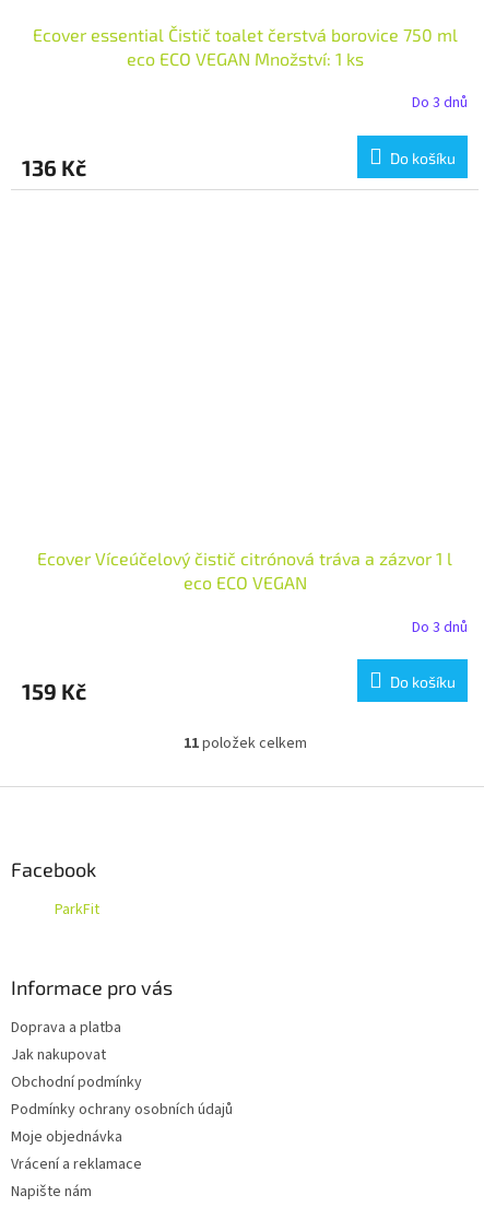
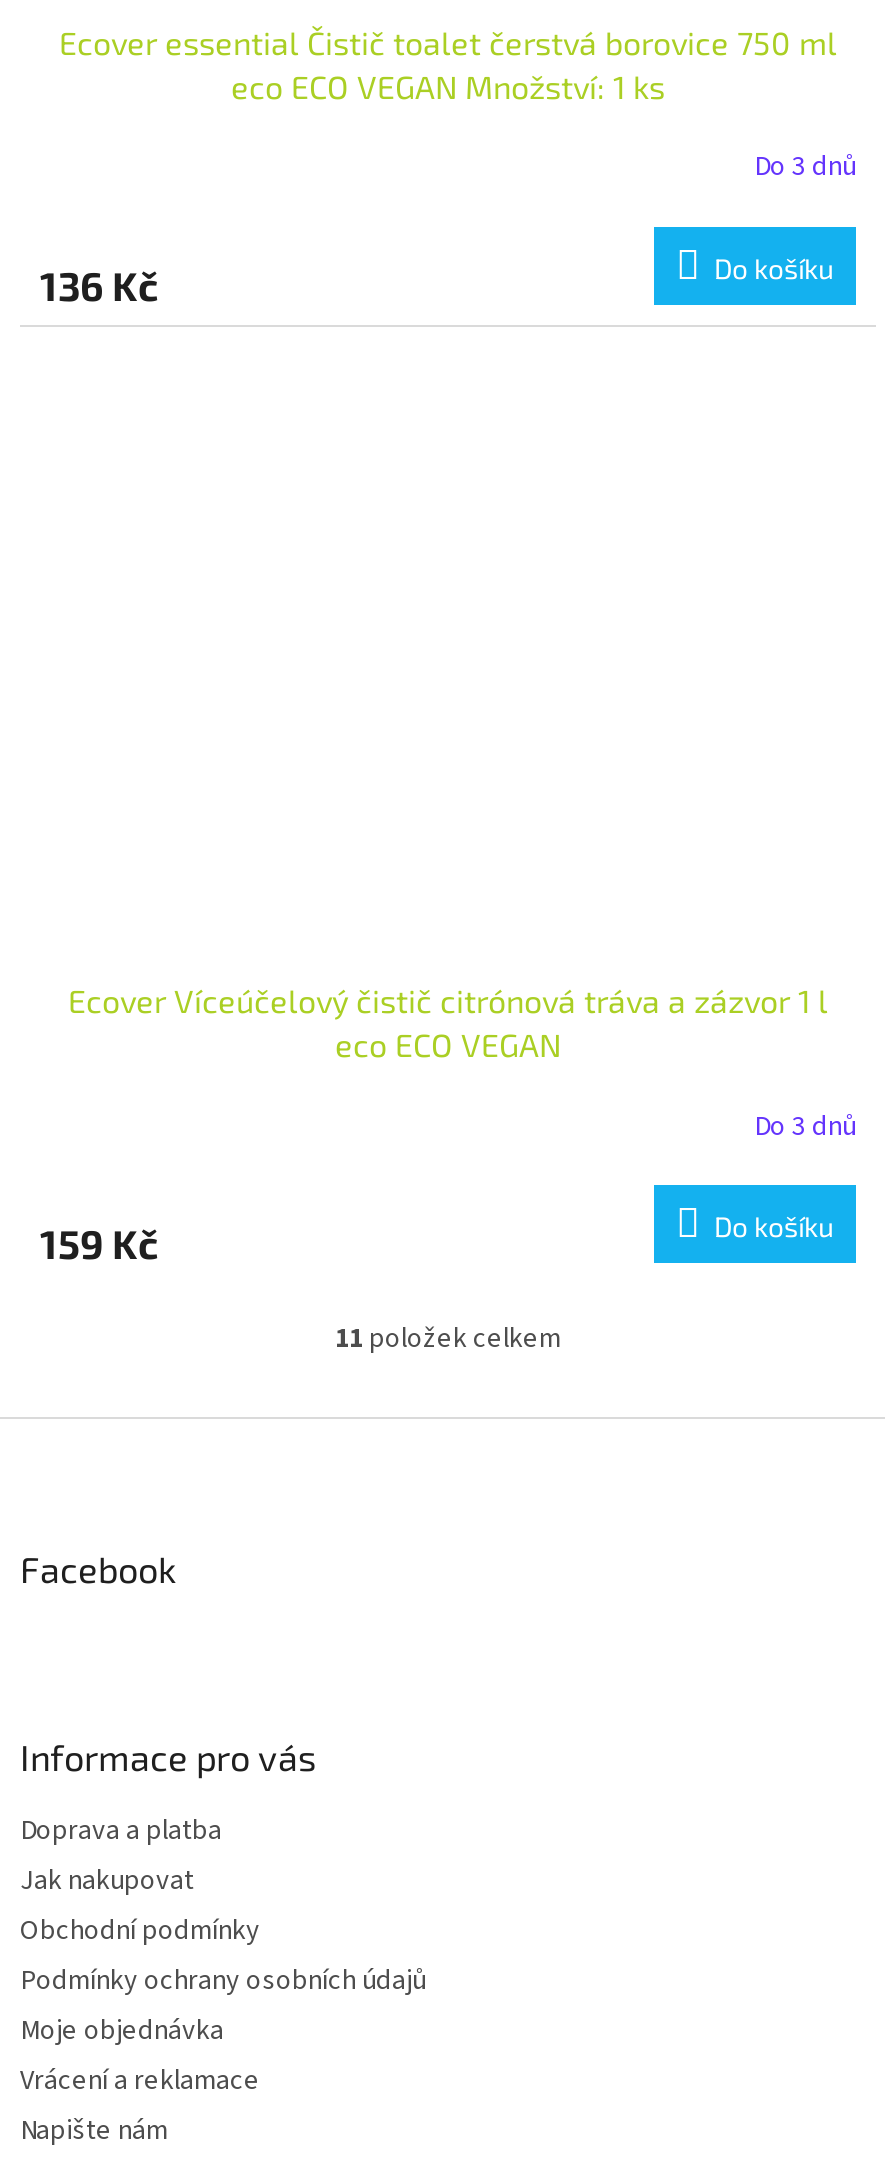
- ParkFit
